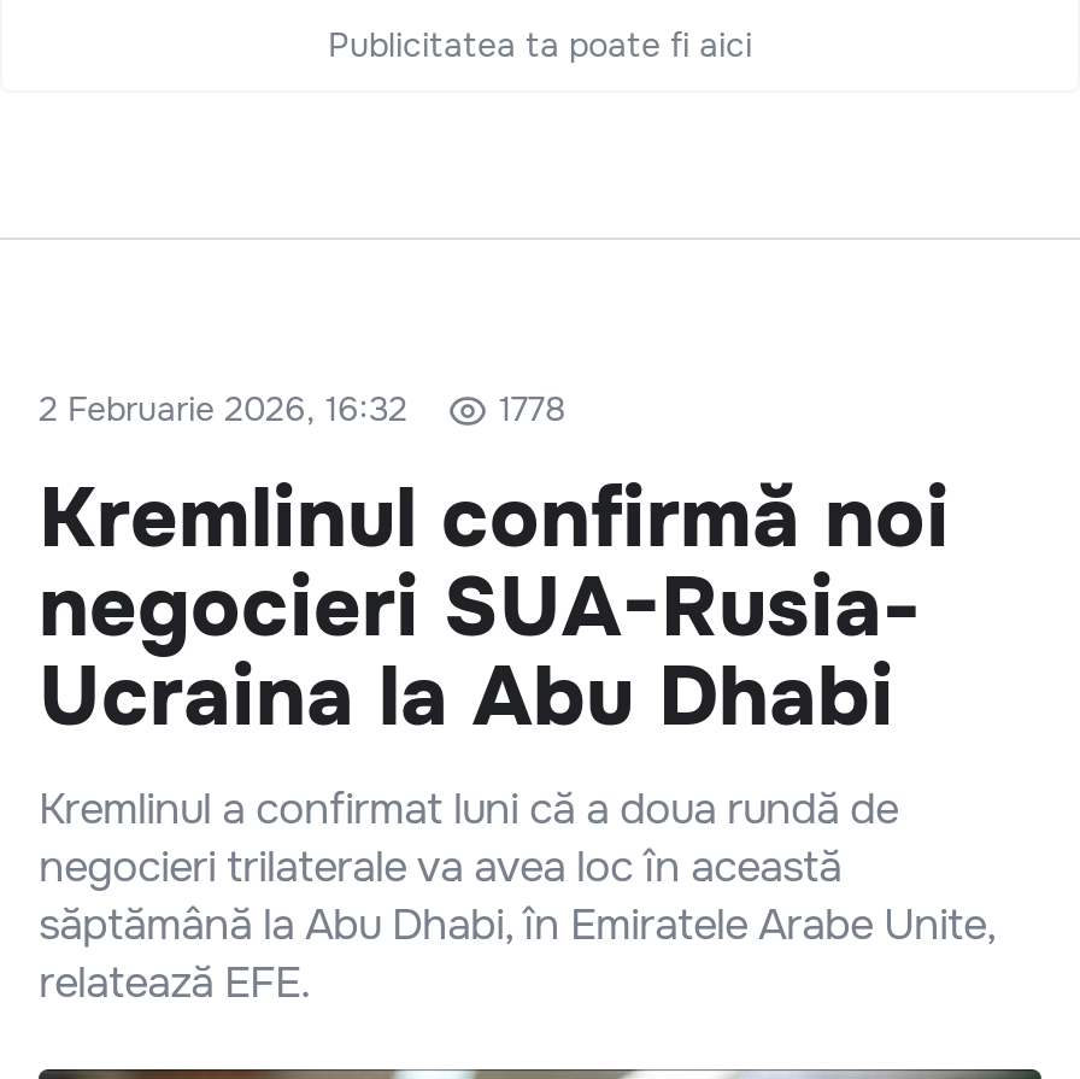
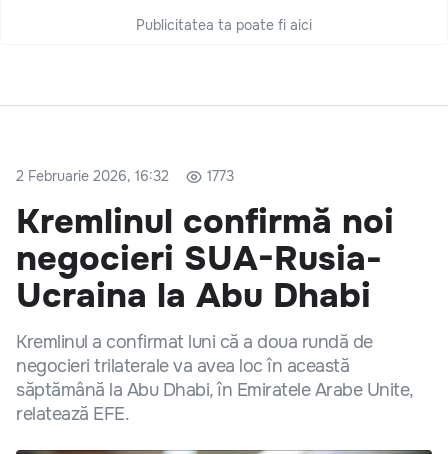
- 1778
+ 1773
